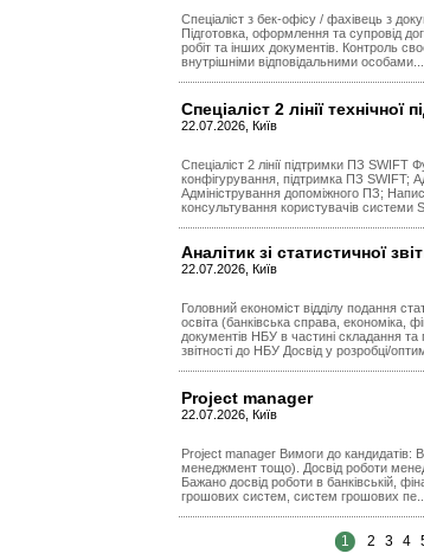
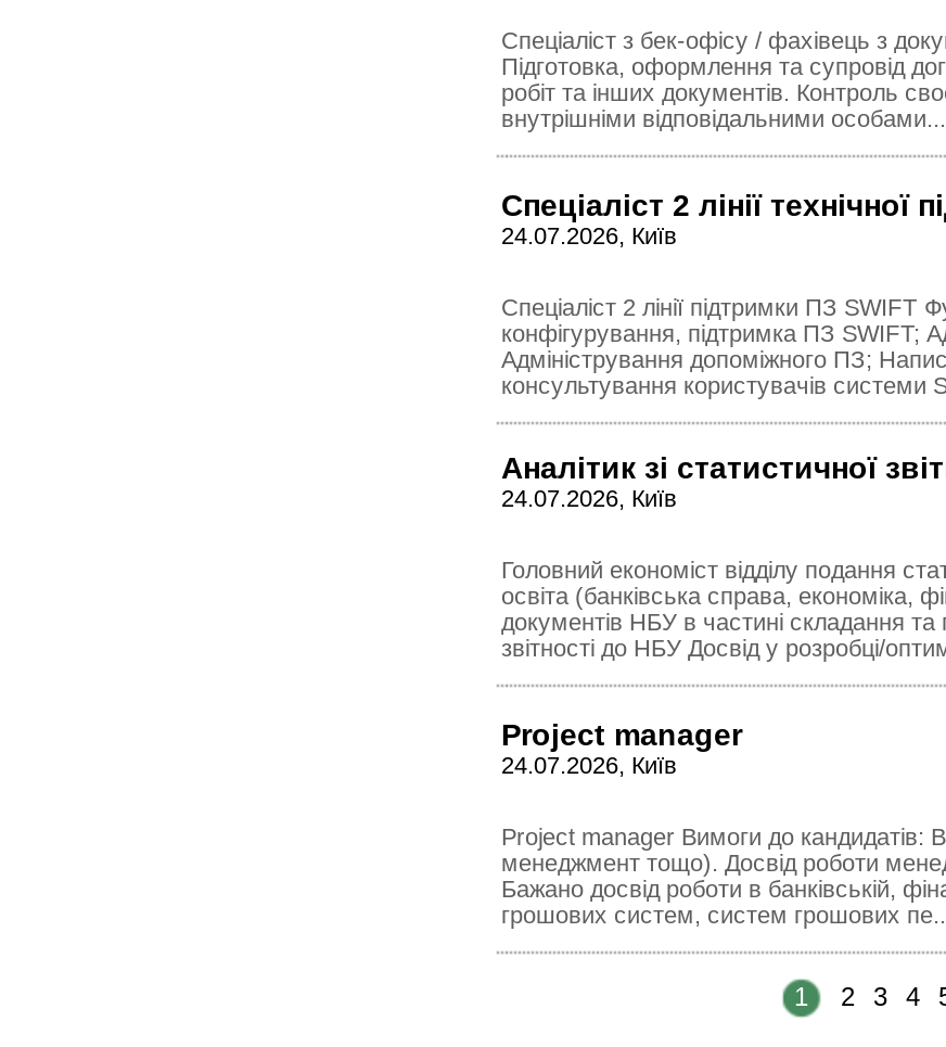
- 22.07.2026, Київ
+ 24.07.2026, Київ

- 22.07.2026, Київ
+ 24.07.2026, Київ

- 22.07.2026, Київ
+ 24.07.2026, Київ
